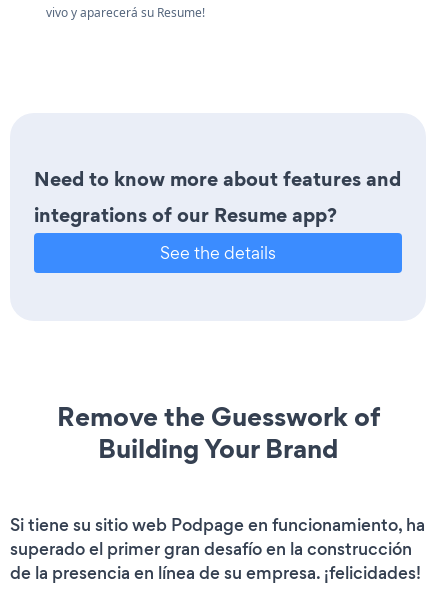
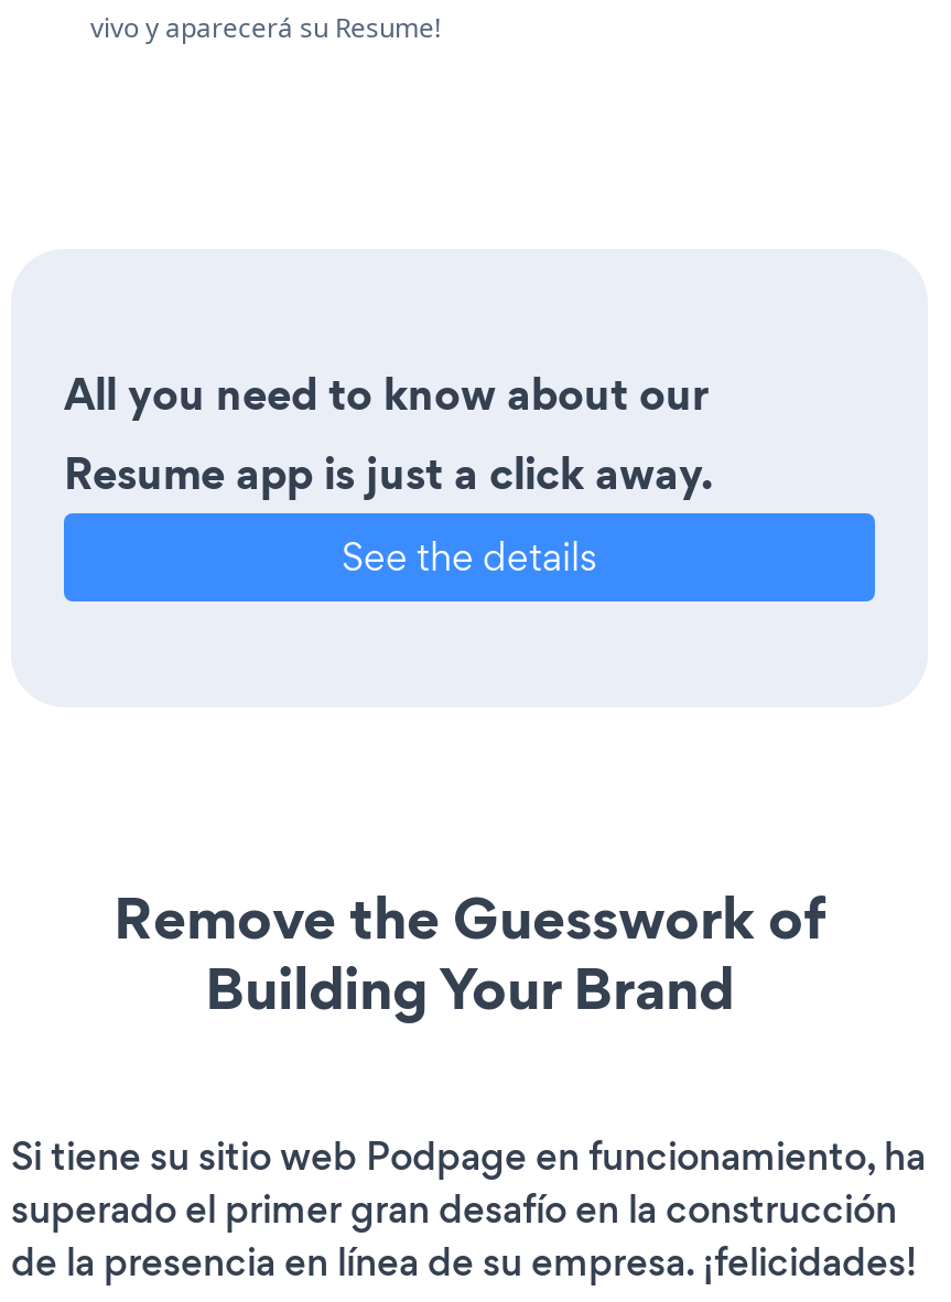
- Need to know more about features and
- integrations of our Resume app?
+ All you need to know about our
+ Resume app is just a click away.
